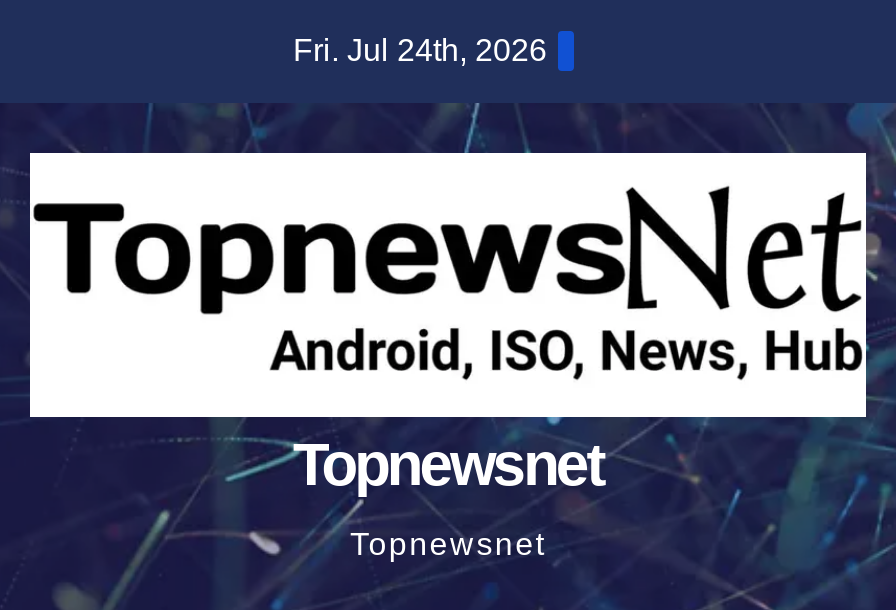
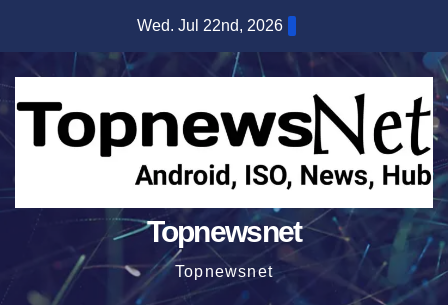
- Fri. Jul 24th, 2026
+ Wed. Jul 22nd, 2026
